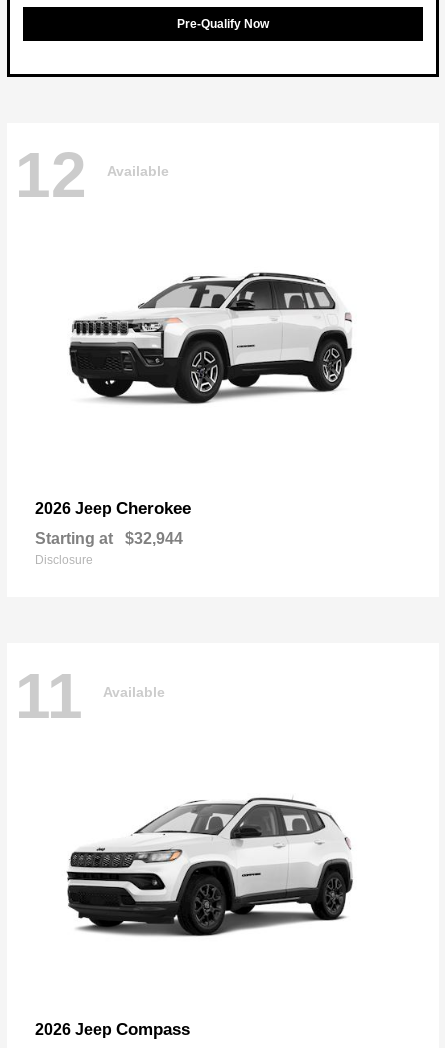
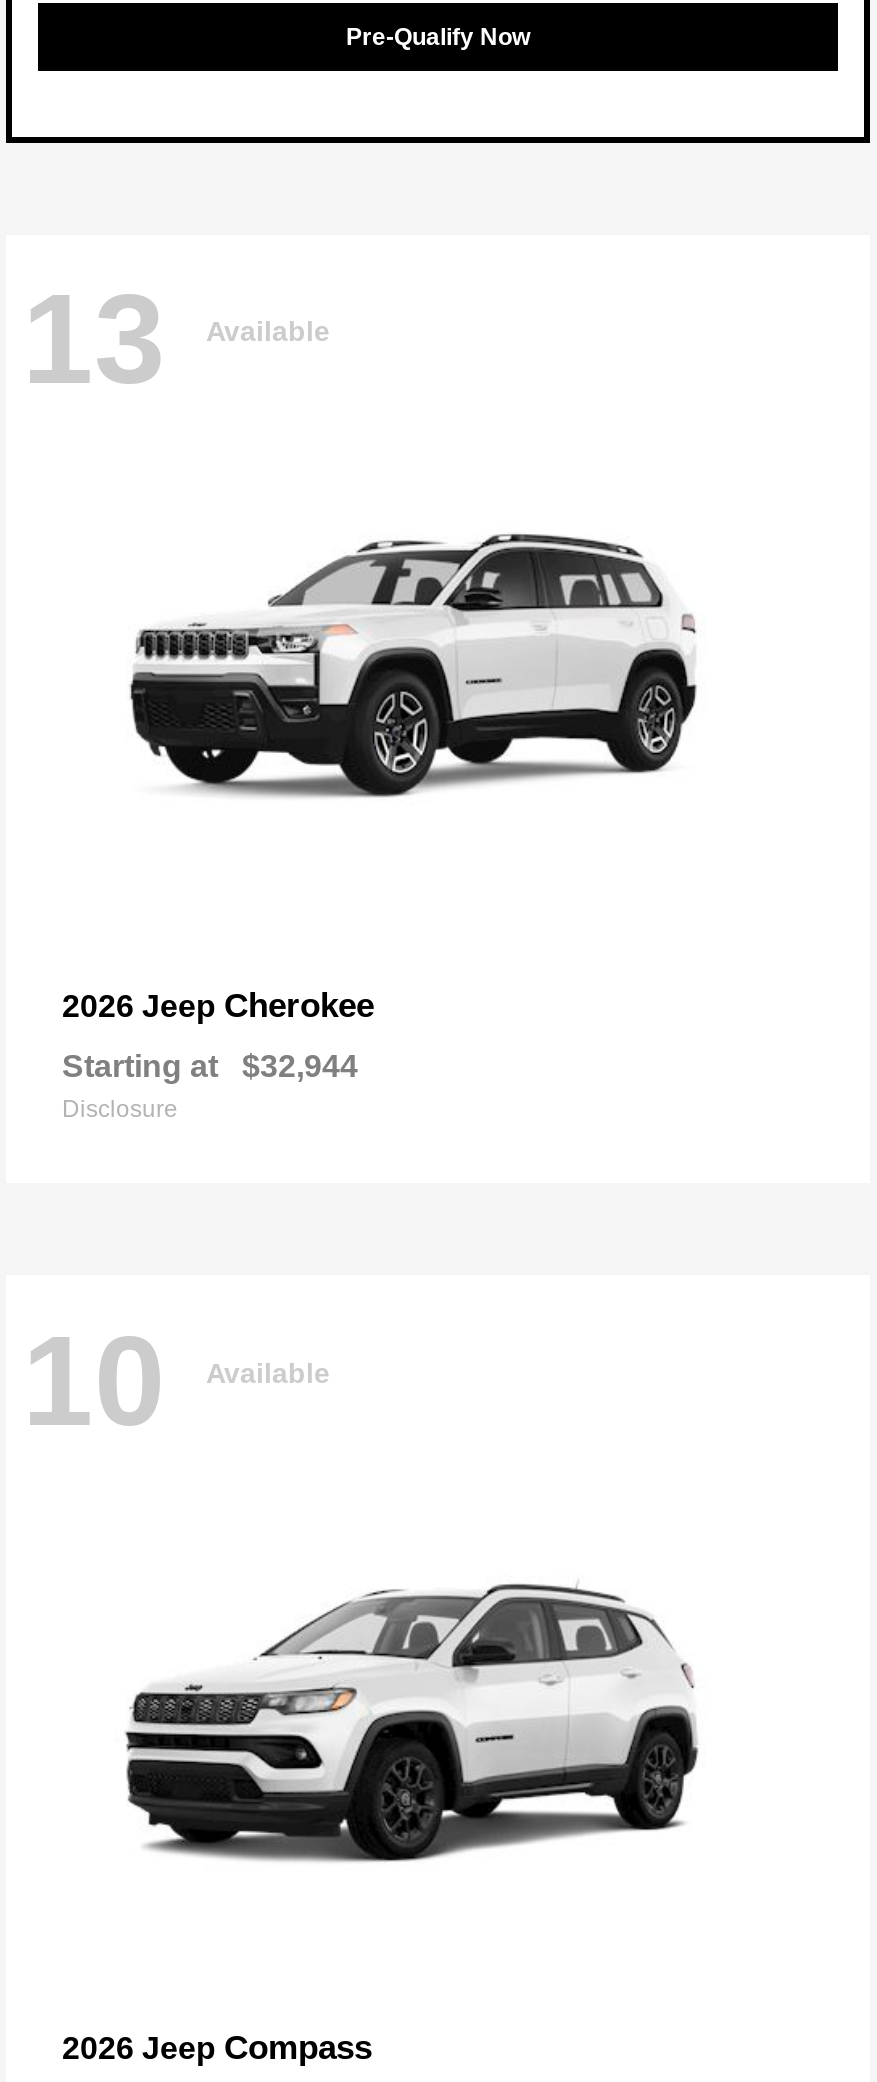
- 12 Available
+ 13 Available

- 11 Available
+ 10 Available
